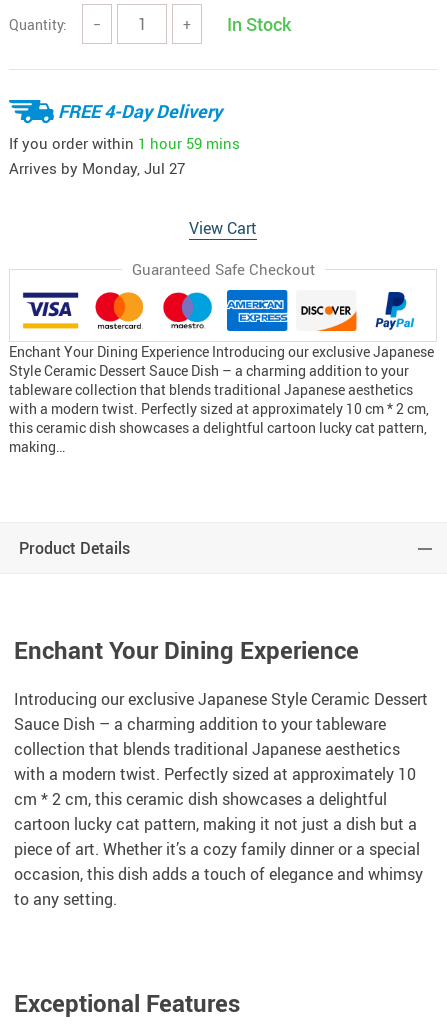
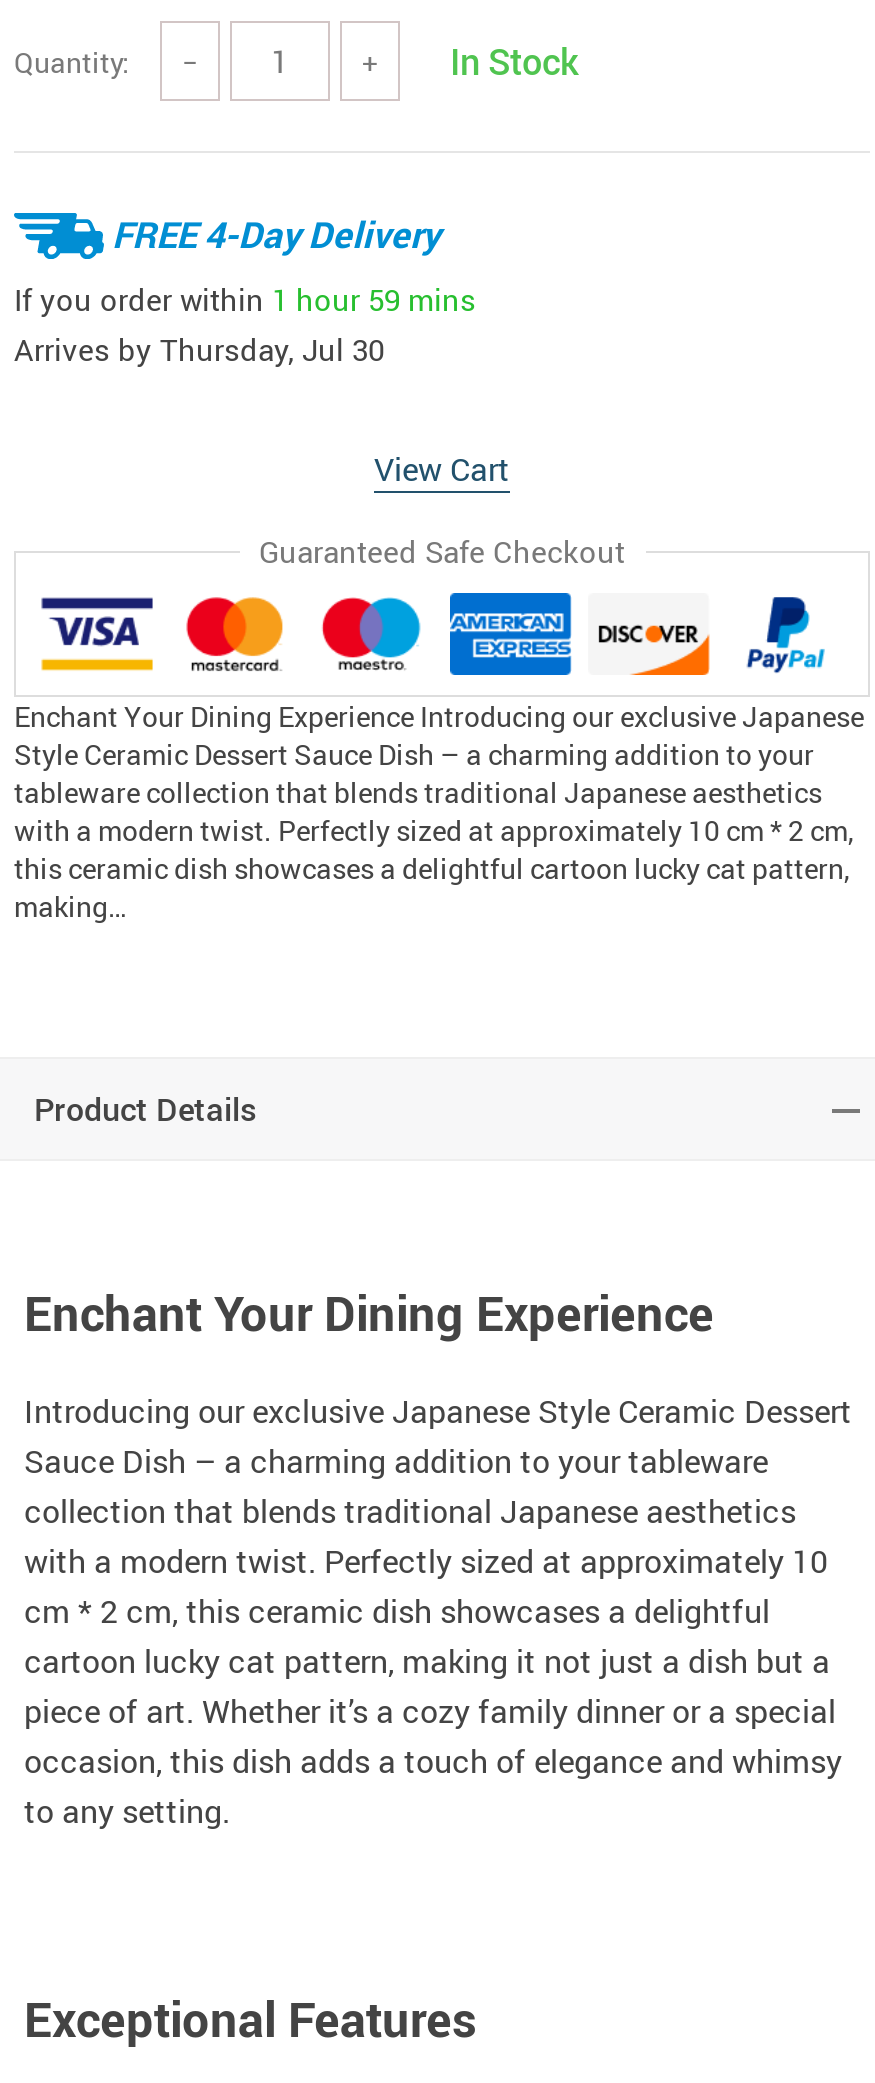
- Arrives by Monday, Jul 27
+ Arrives by Thursday, Jul 30
